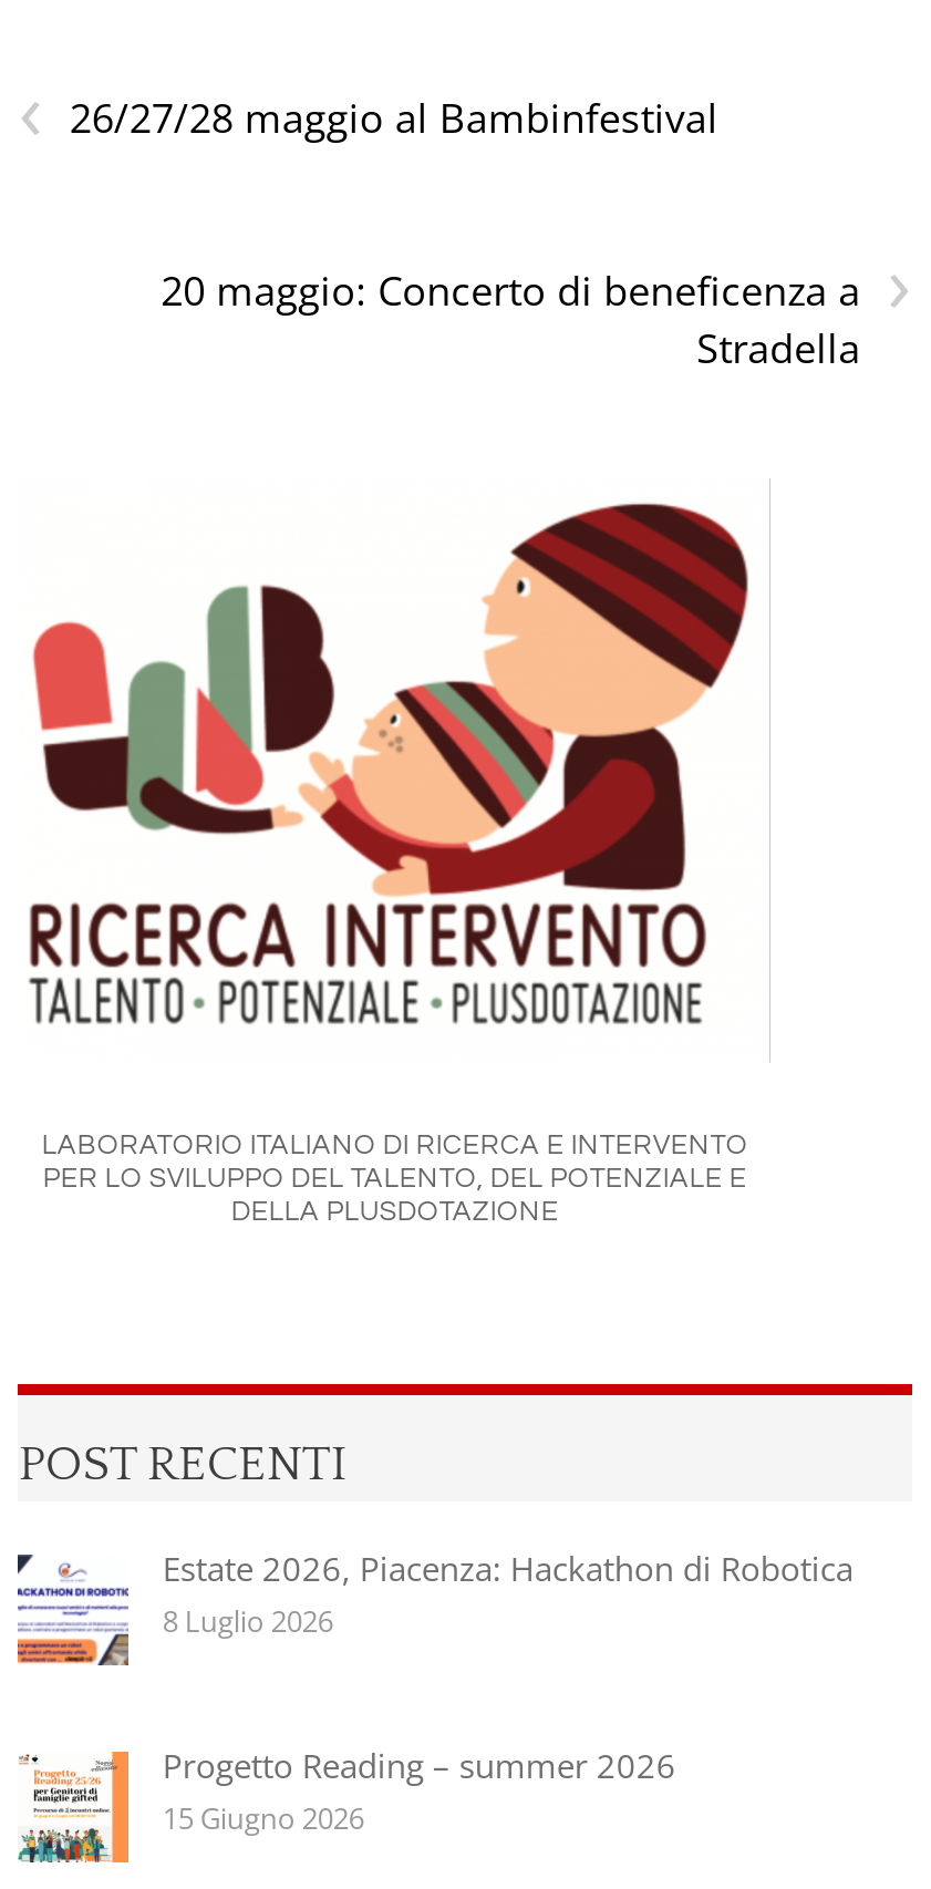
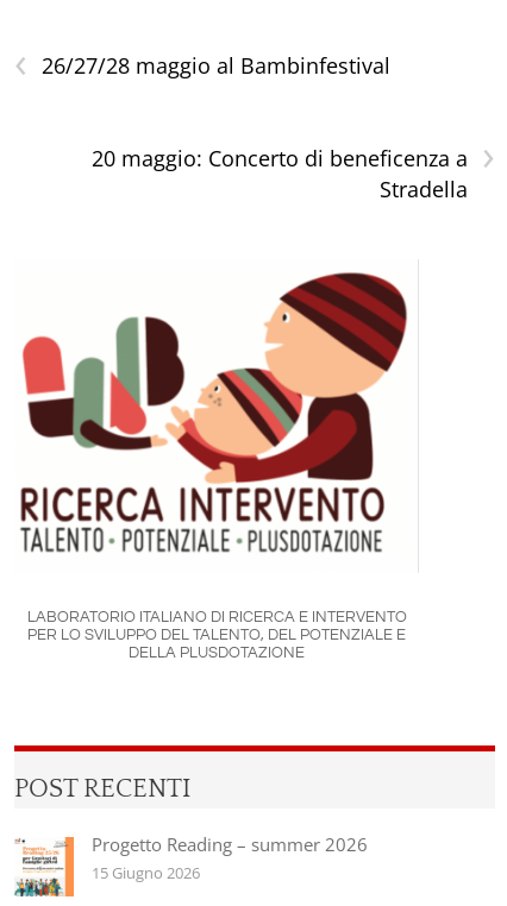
- [image]
- Estate 2026, Piacenza: Hackathon di Robotica
- 8 Luglio 2026
